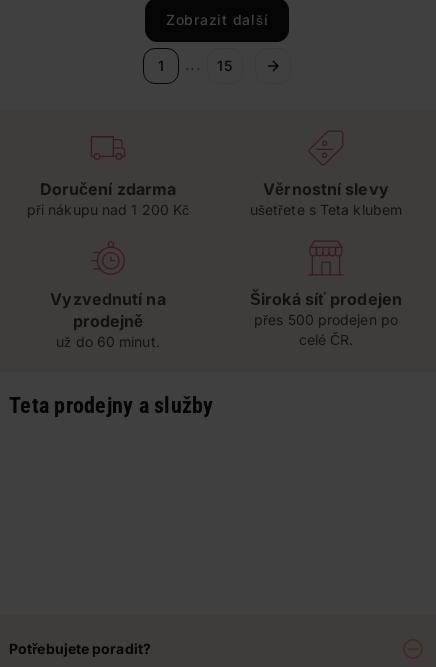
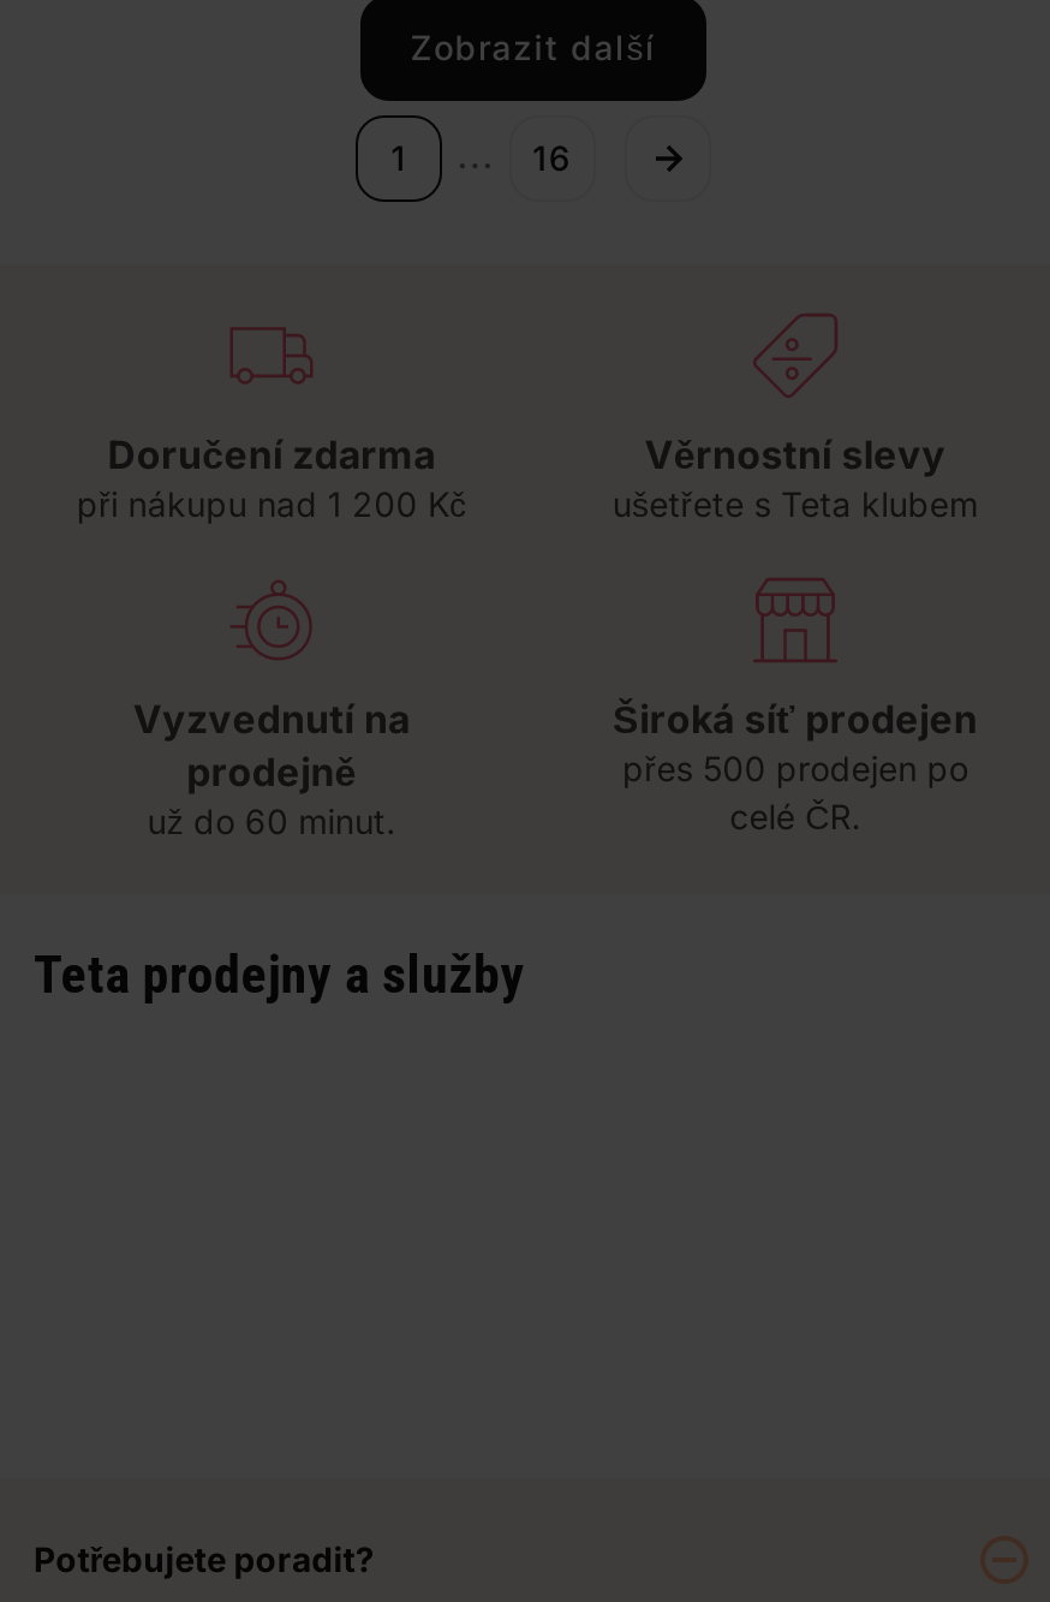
- 15
+ 16
